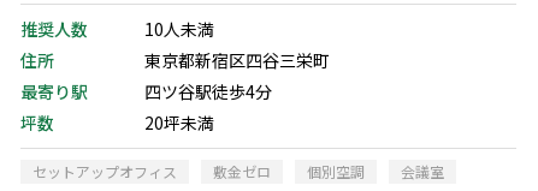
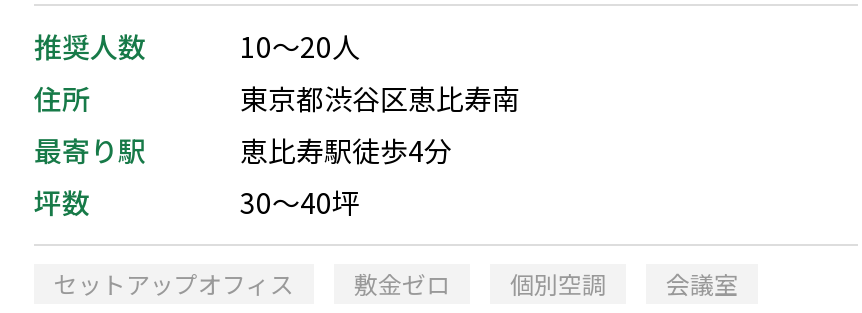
- 10人未満
+ 10～20人

- 東京都新宿区四谷三栄町
+ 東京都渋谷区恵比寿南

- 四ツ谷駅徒歩4分
+ 恵比寿駅徒歩4分

- 20坪未満
+ 30～40坪
